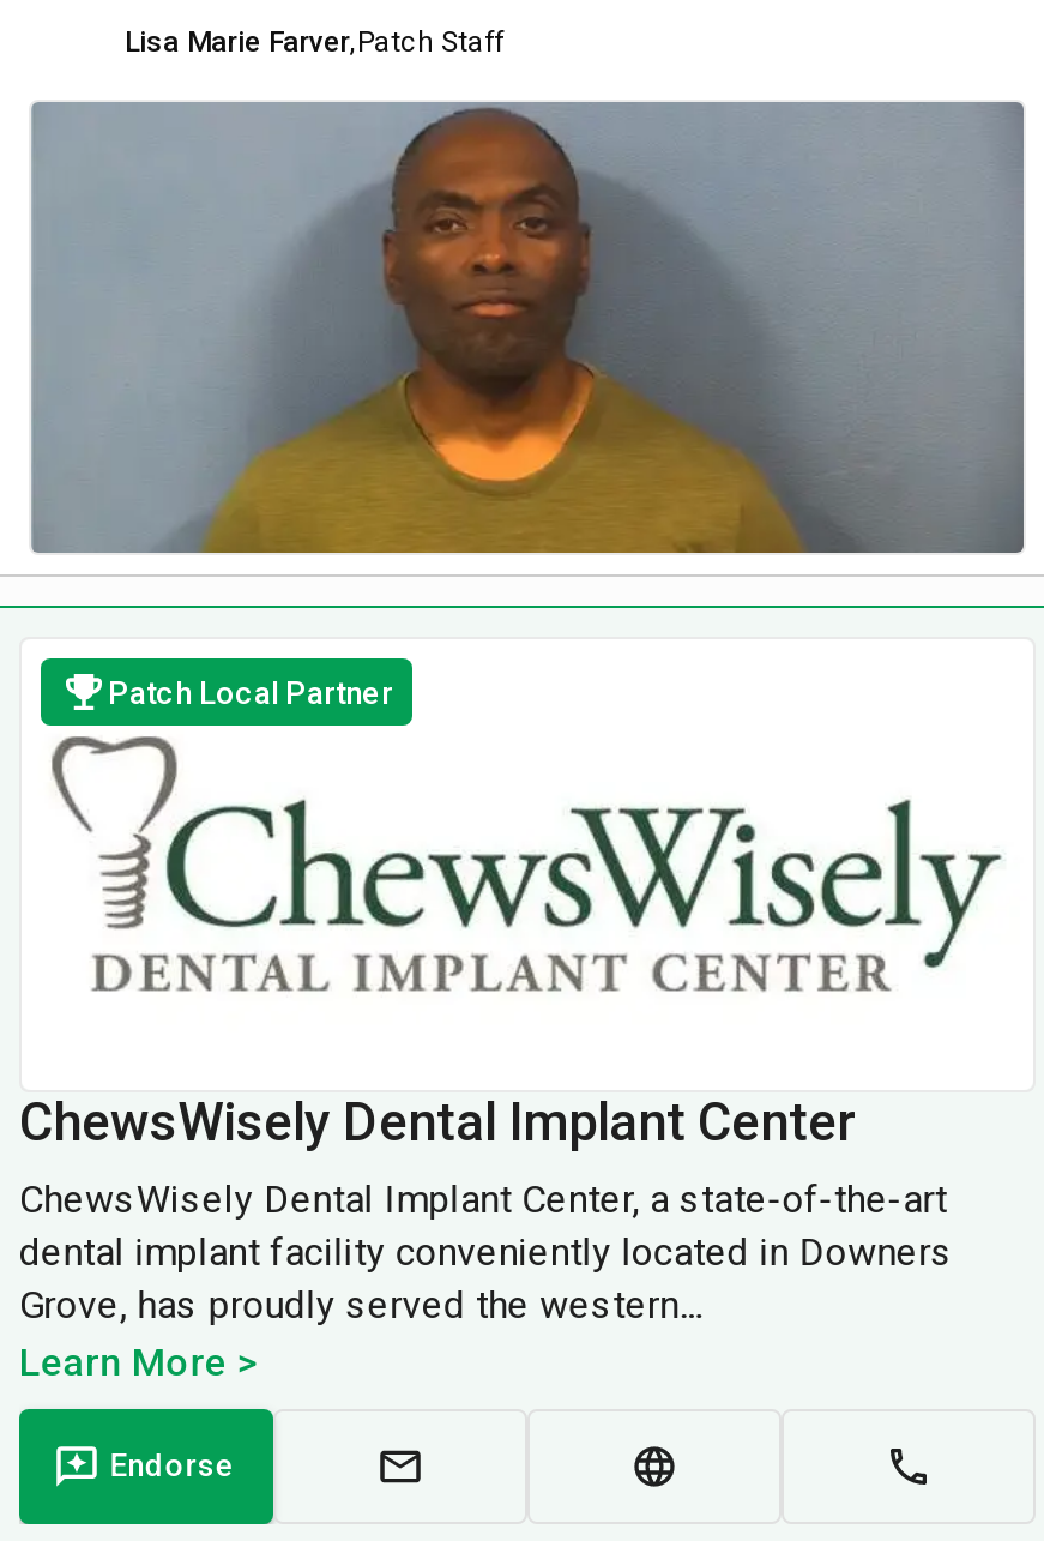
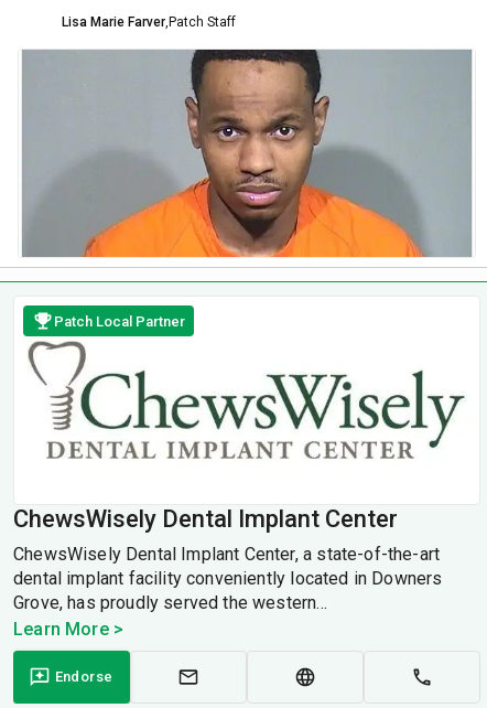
- [image]
+ [image]
